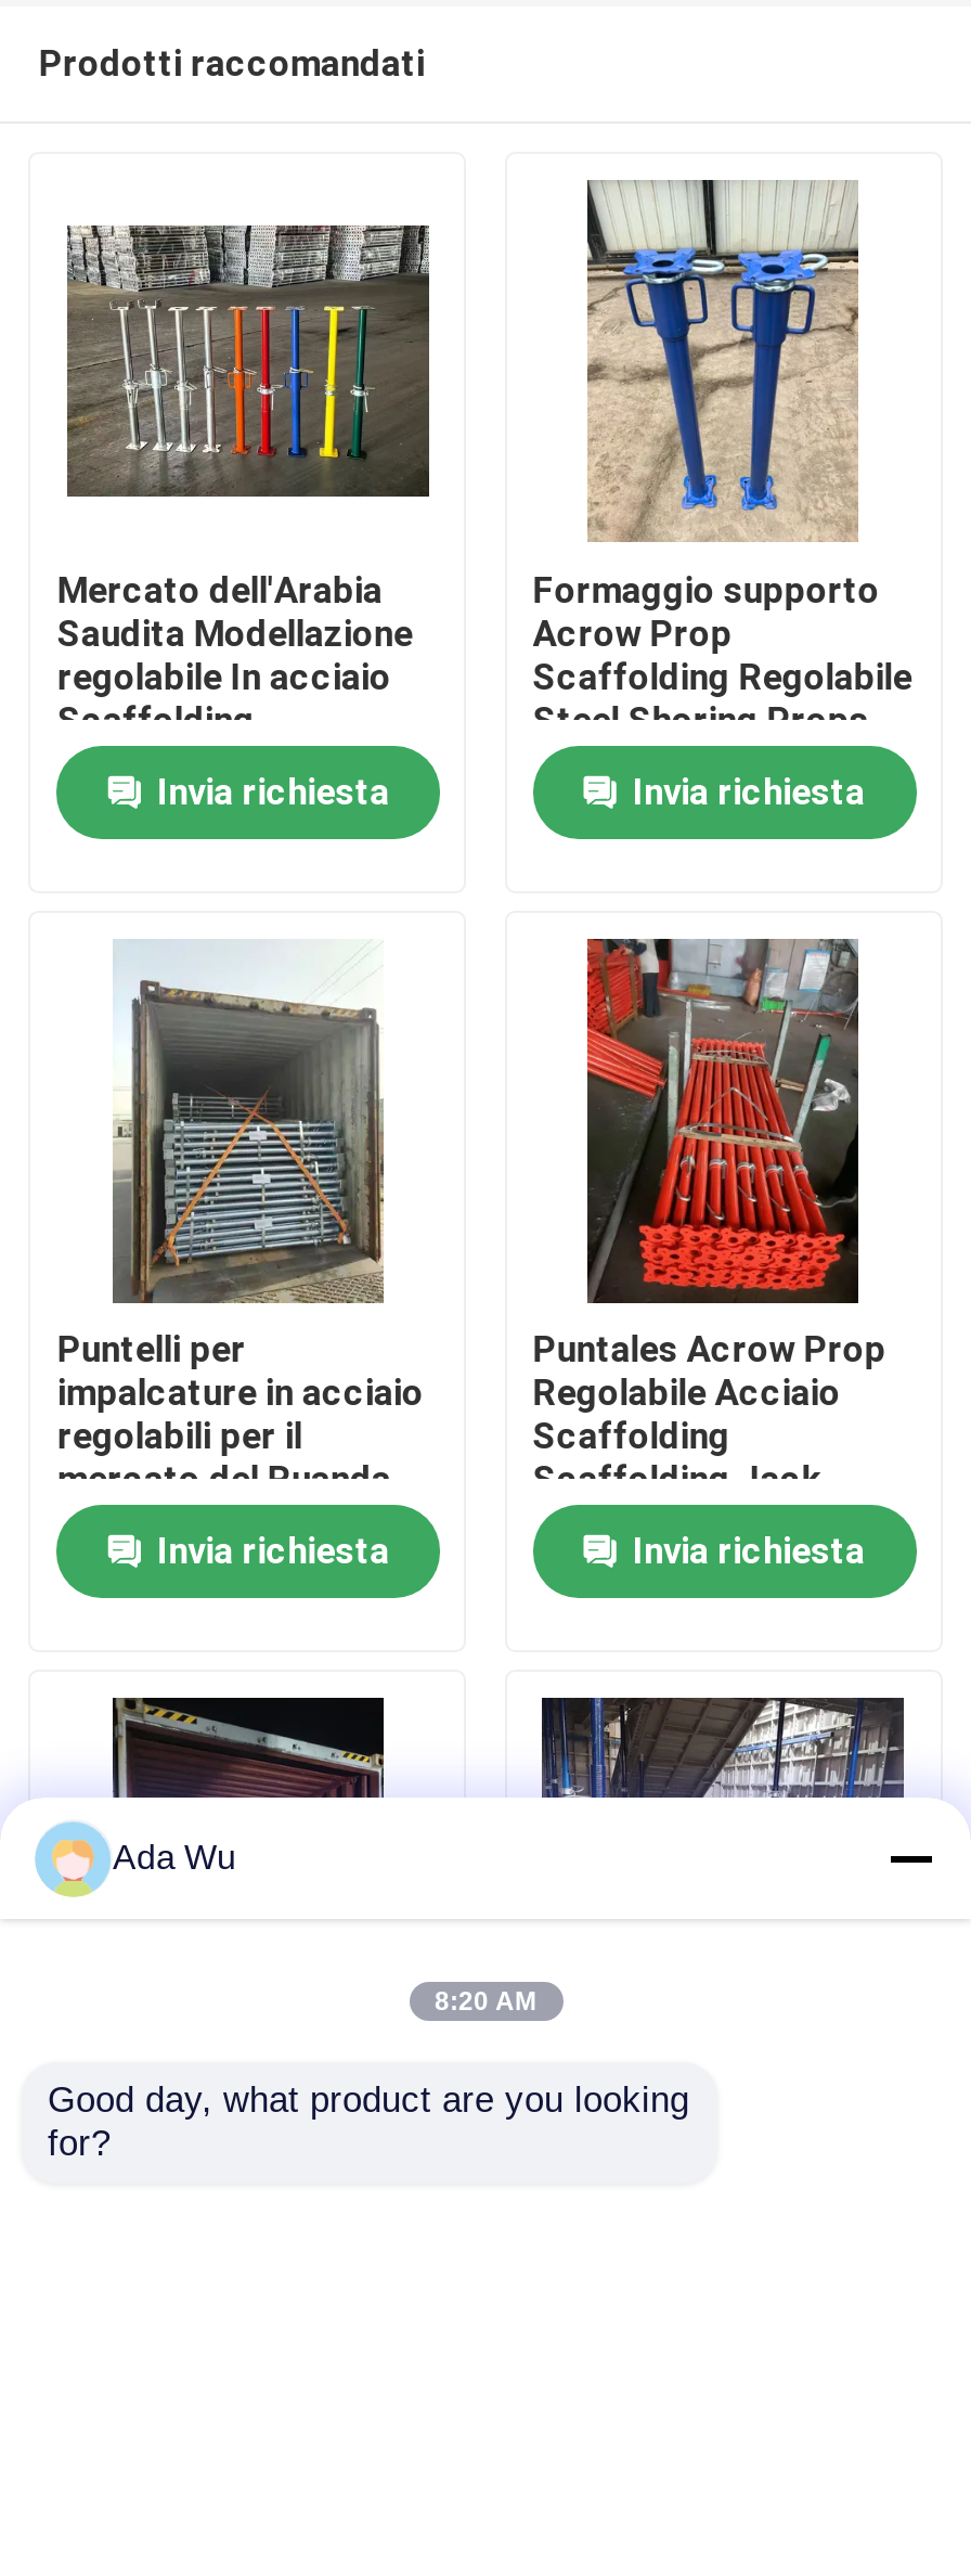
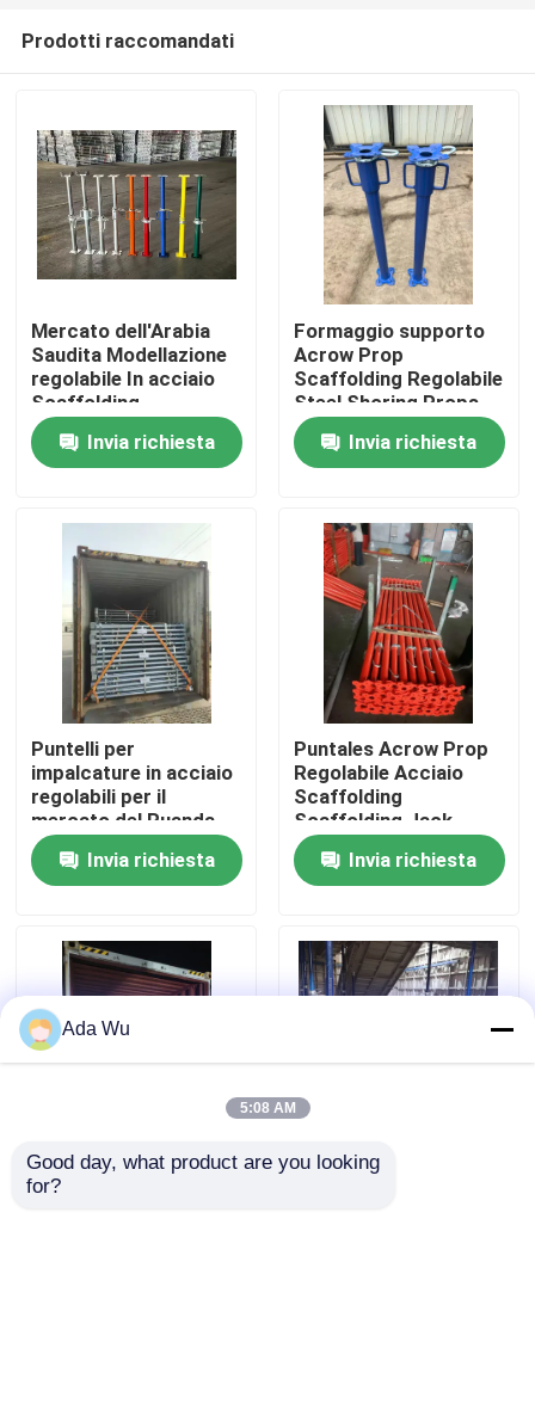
- 8:20 AM
+ 5:08 AM
